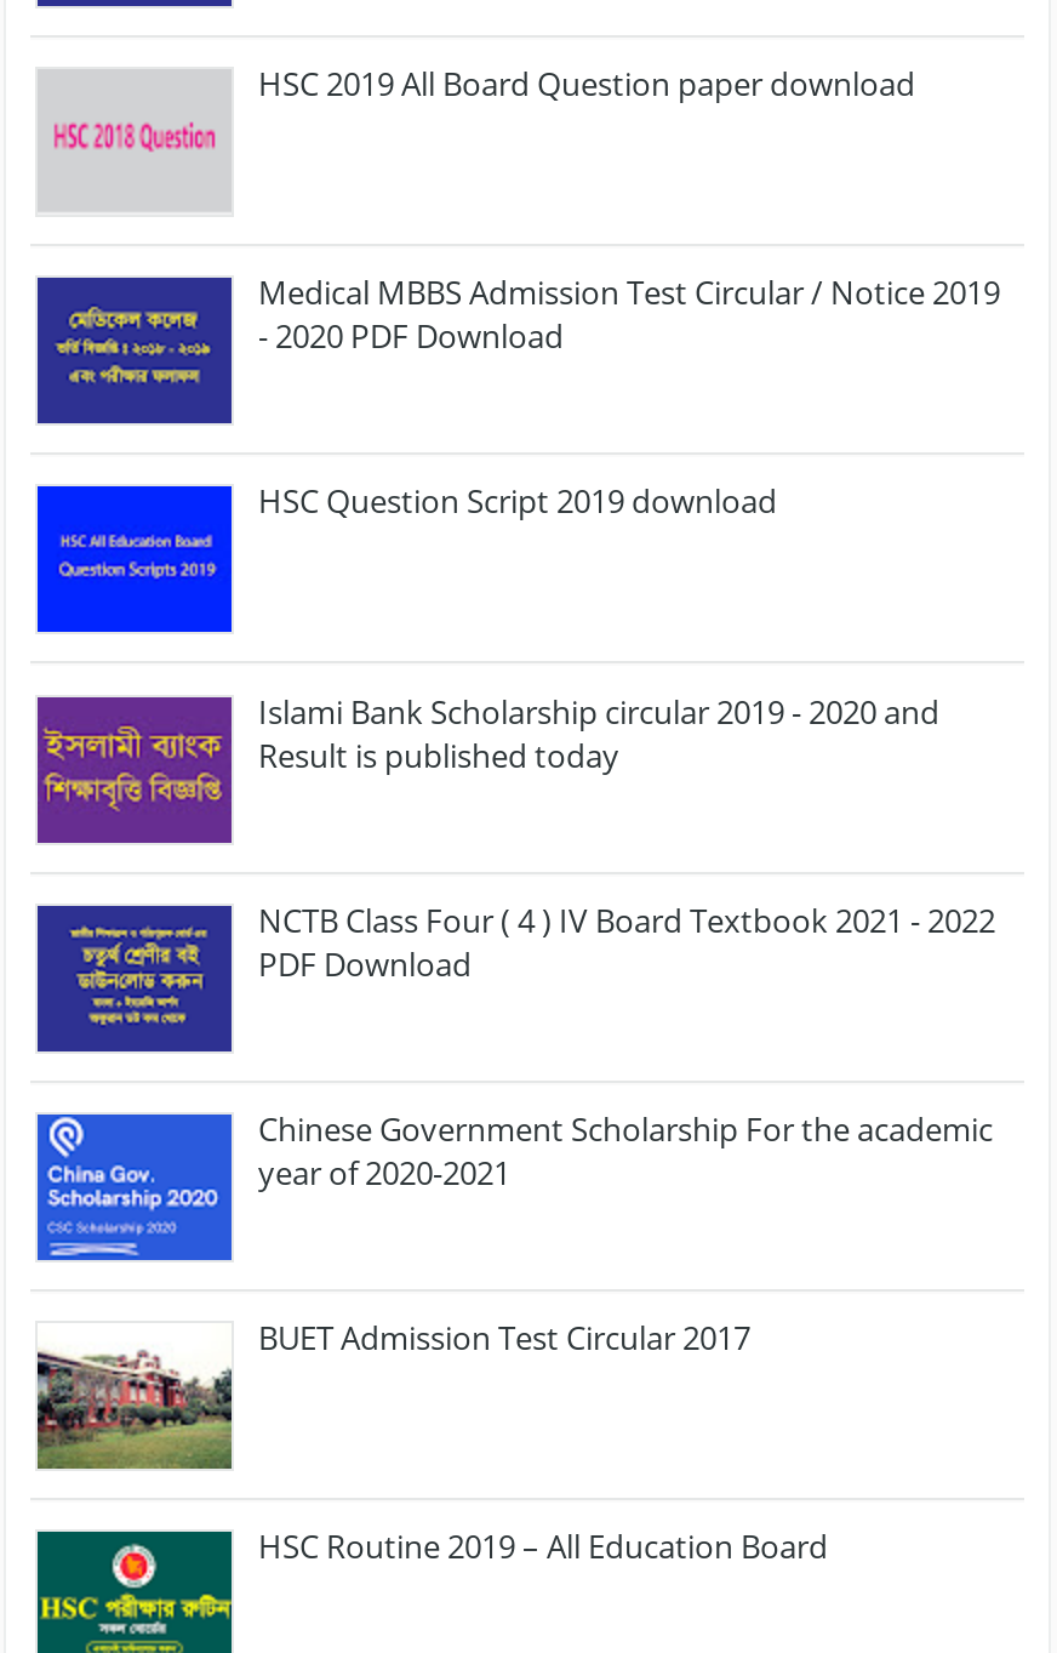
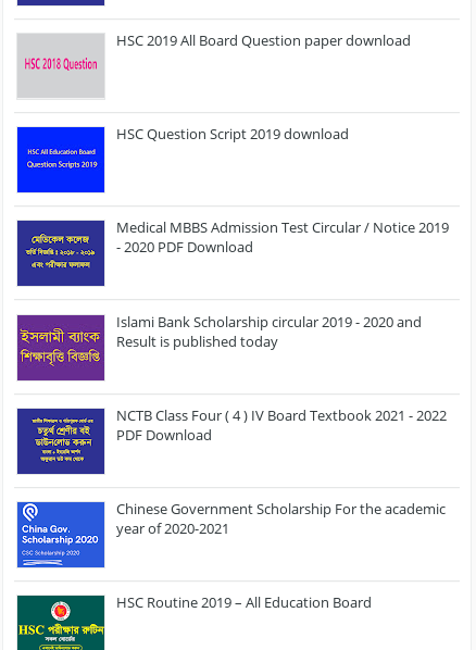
moved down: [image] | Medical MBBS Admission Test Circular / Notice 2019 | - 2020 PDF Download

moved up: [image] | HSC Question Script 2019 download

- [image]
- BUET Admission Test Circular 2017
